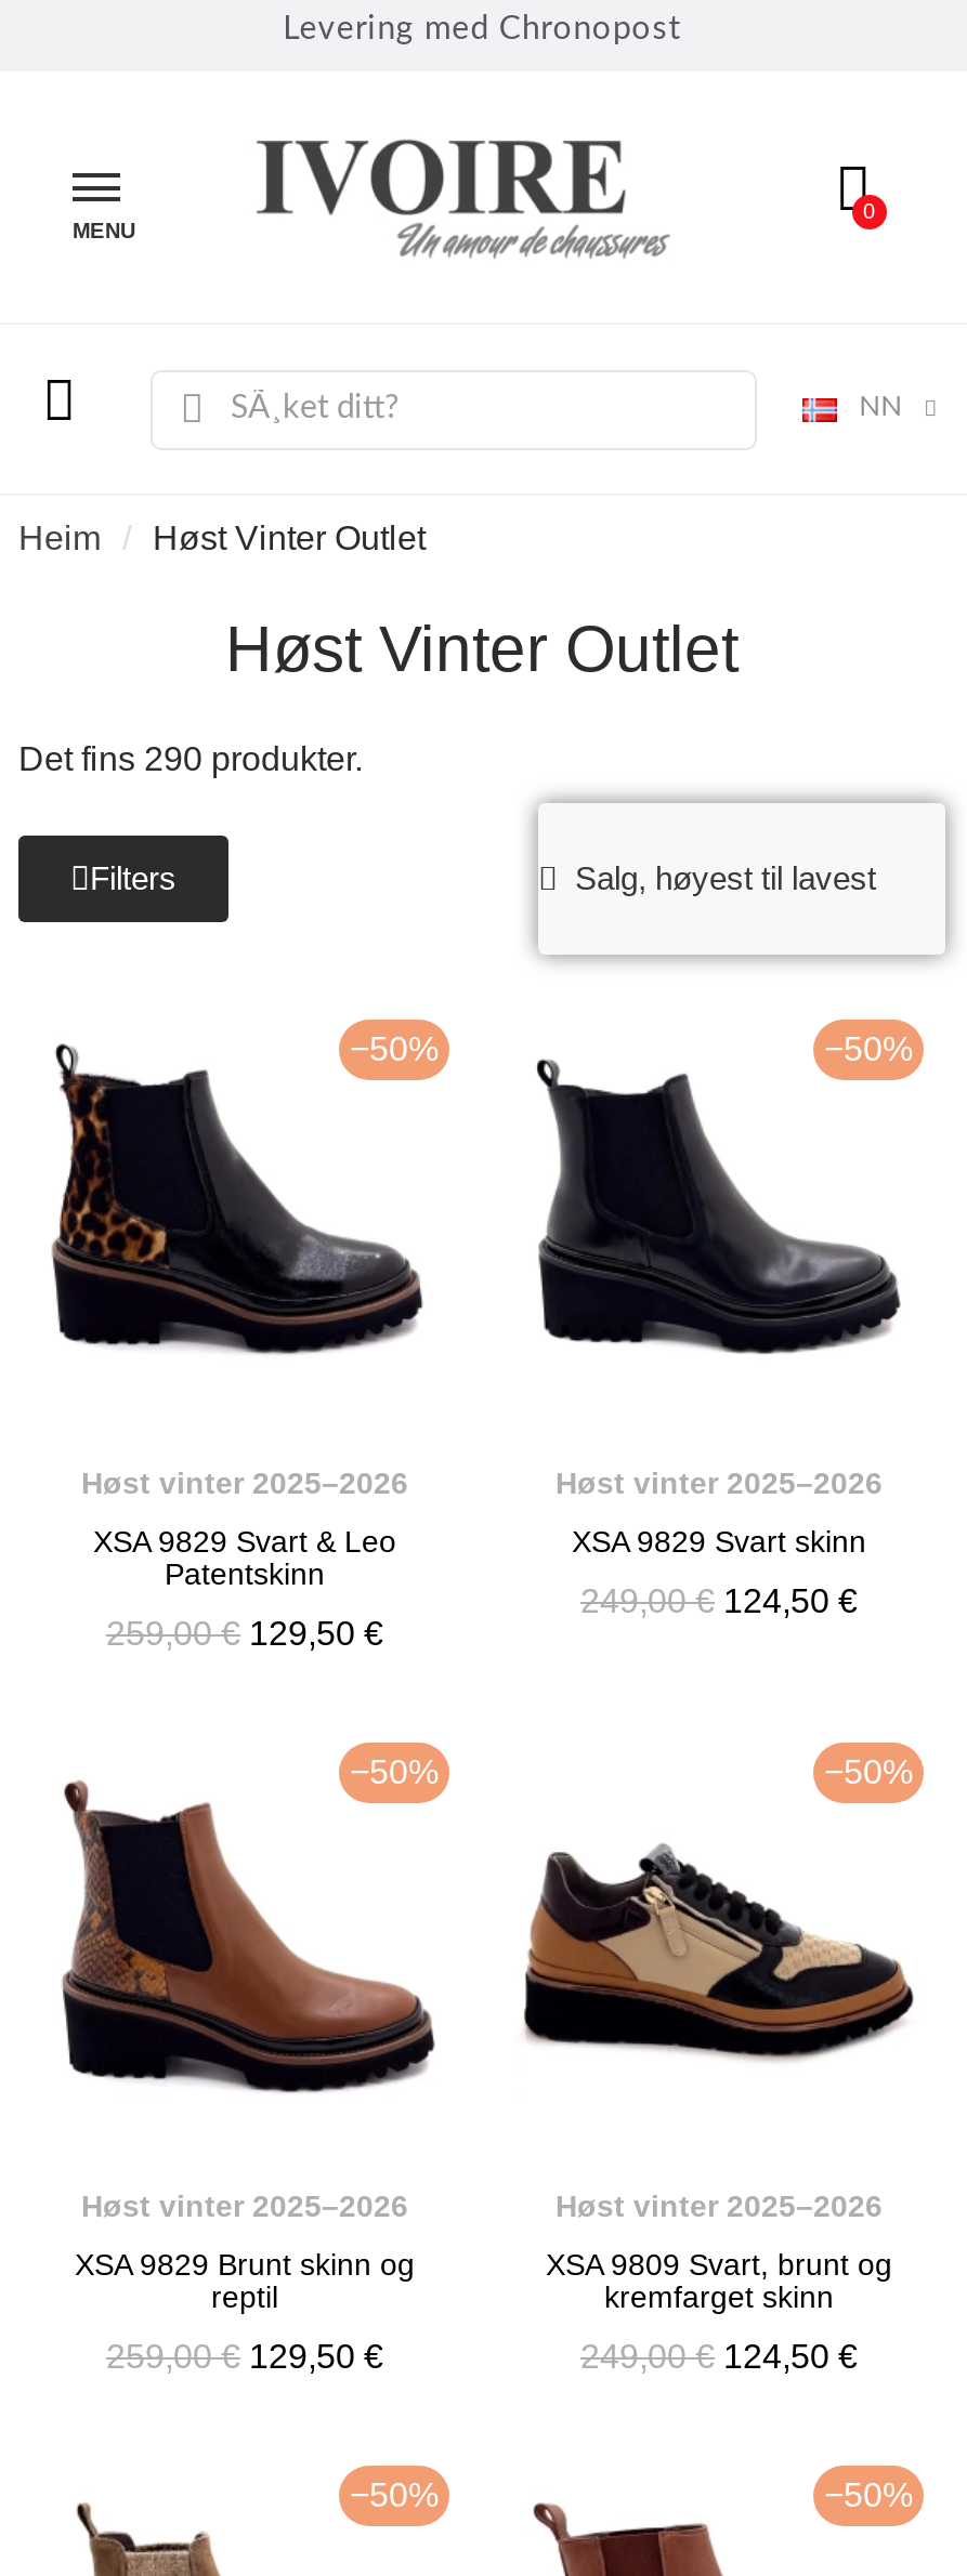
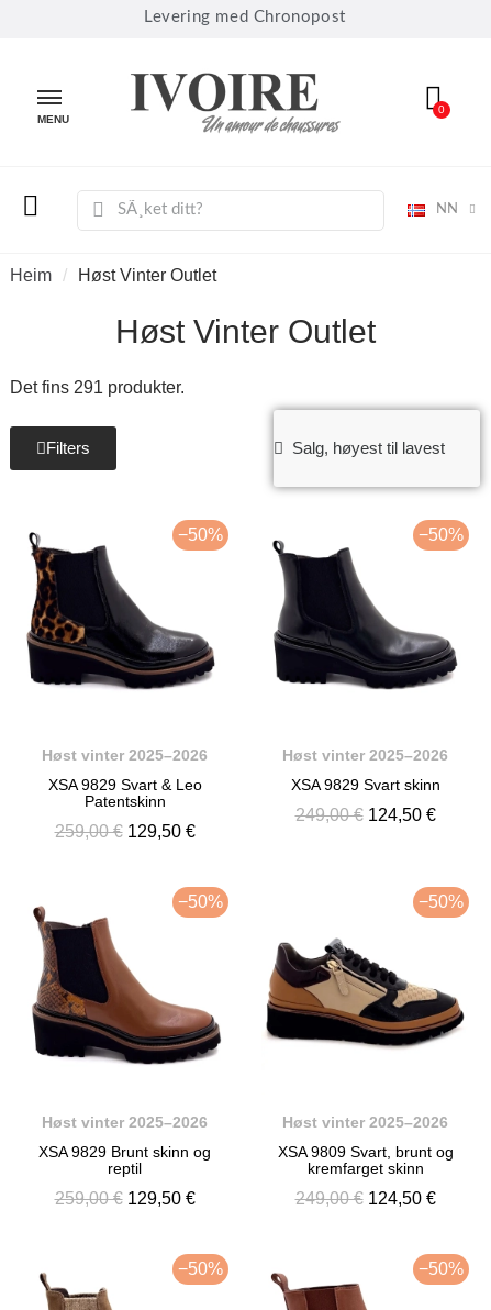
- Det fins 290 produkter.
+ Det fins 291 produkter.
